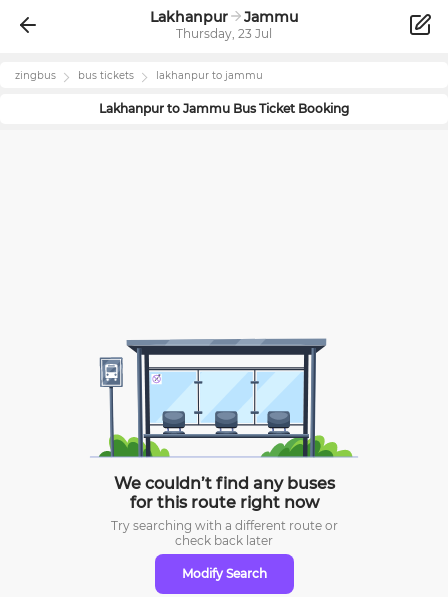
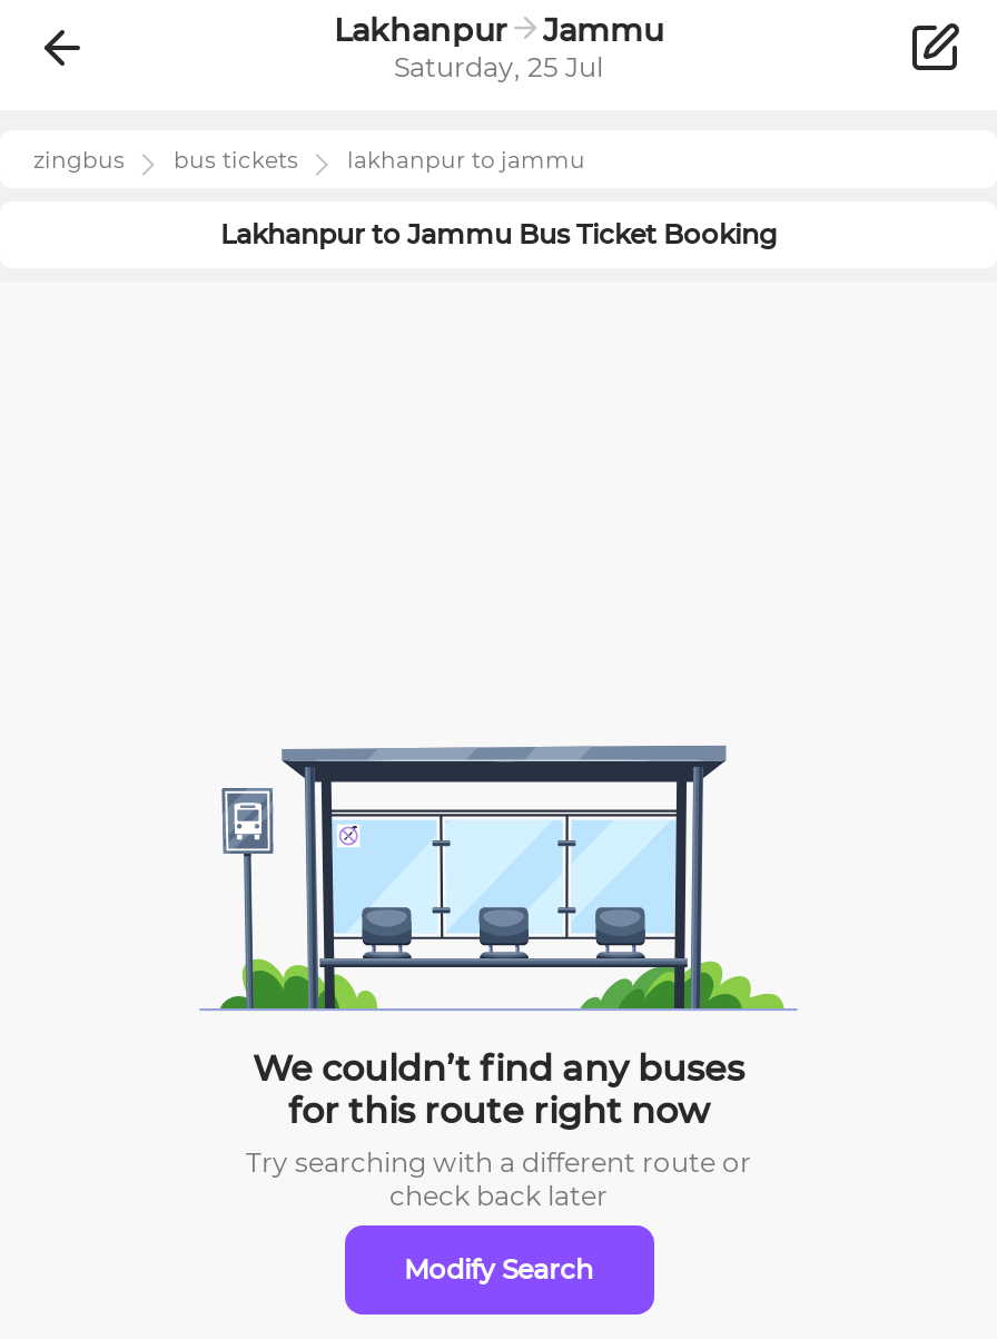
- Thursday, 23 Jul
+ Saturday, 25 Jul
